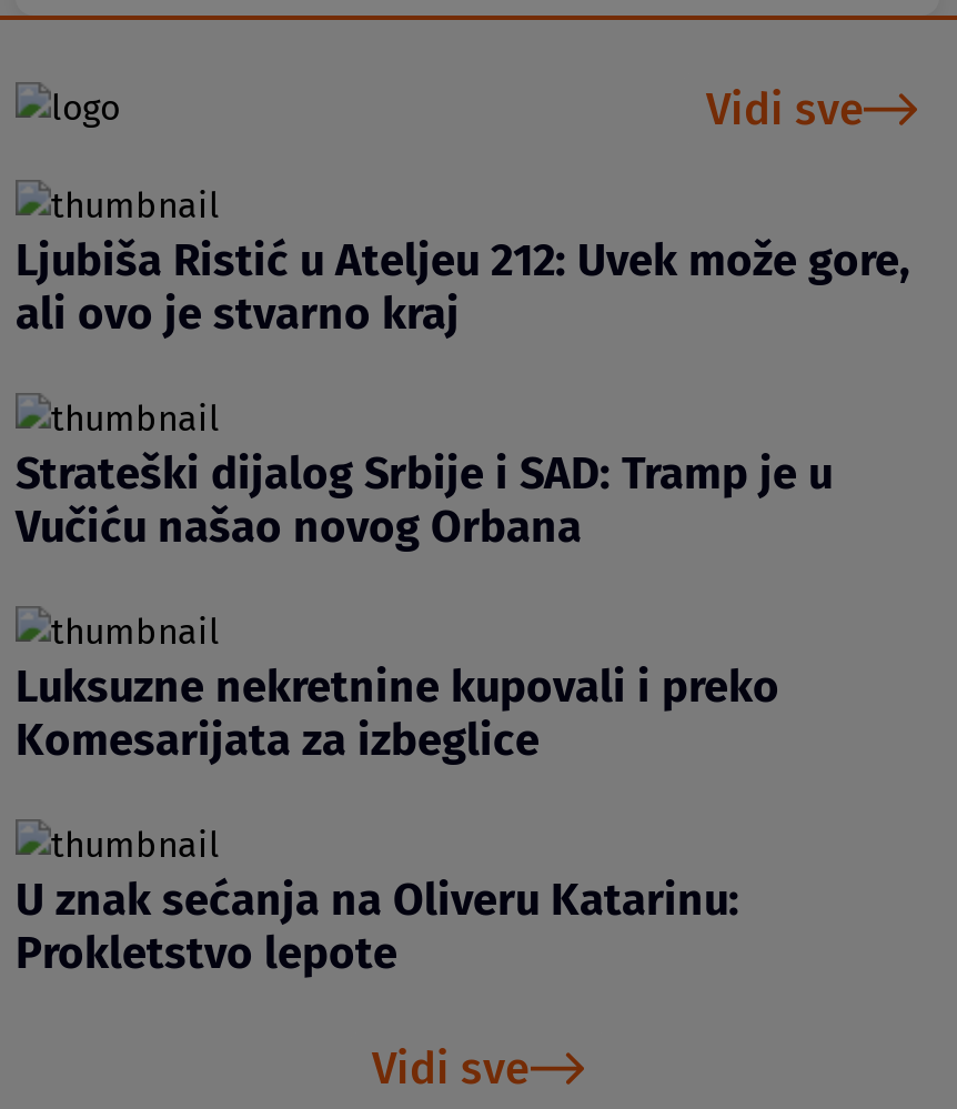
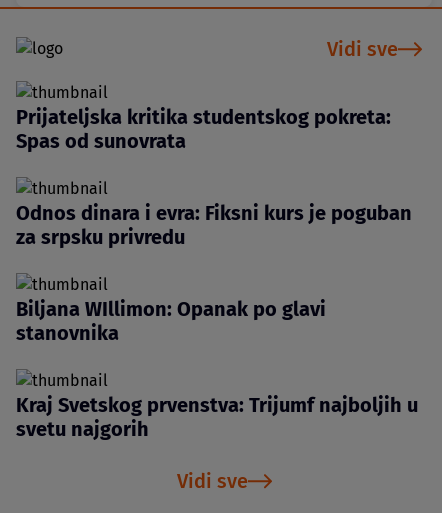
- Ljubiša Ristić u Ateljeu 212: Uvek može gore,
- ali ovo je stvarno kraj
+ Prijateljska kritika studentskog pokreta:
+ Spas od sunovrata

- Strateški dijalog Srbije i SAD: Tramp je u
- Vučiću našao novog Orbana
+ Odnos dinara i evra: Fiksni kurs je poguban
+ za srpsku privredu

- Luksuzne nekretnine kupovali i preko
- Komesarijata za izbeglice
+ Biljana WIllimon: Opanak po glavi
+ stanovnika

- U znak sećanja na Oliveru Katarinu:
- Prokletstvo lepote
+ Kraj Svetskog prvenstva: Trijumf najboljih u
+ svetu najgorih
